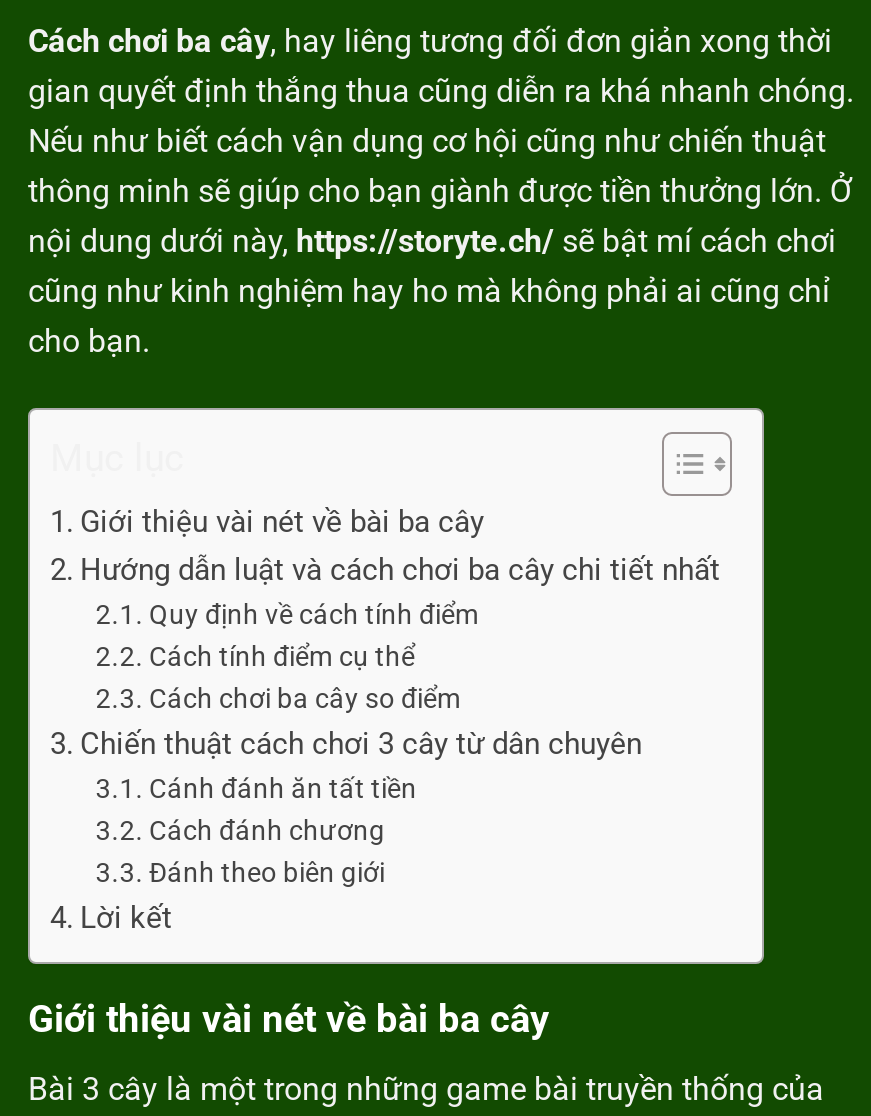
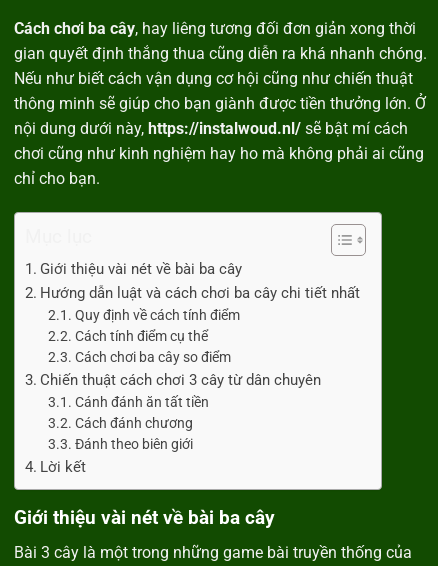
- nội dung dưới này, https://storyte.ch/ sẽ bật mí cách chơi
- cũng như kinh nghiệm hay ho mà không phải ai cũng chỉ
- cho bạn.
+ nội dung dưới này, https://instalwoud.nl/ sẽ bật mí cách
+ chơi cũng như kinh nghiệm hay ho mà không phải ai cũng
+ chỉ cho bạn.
